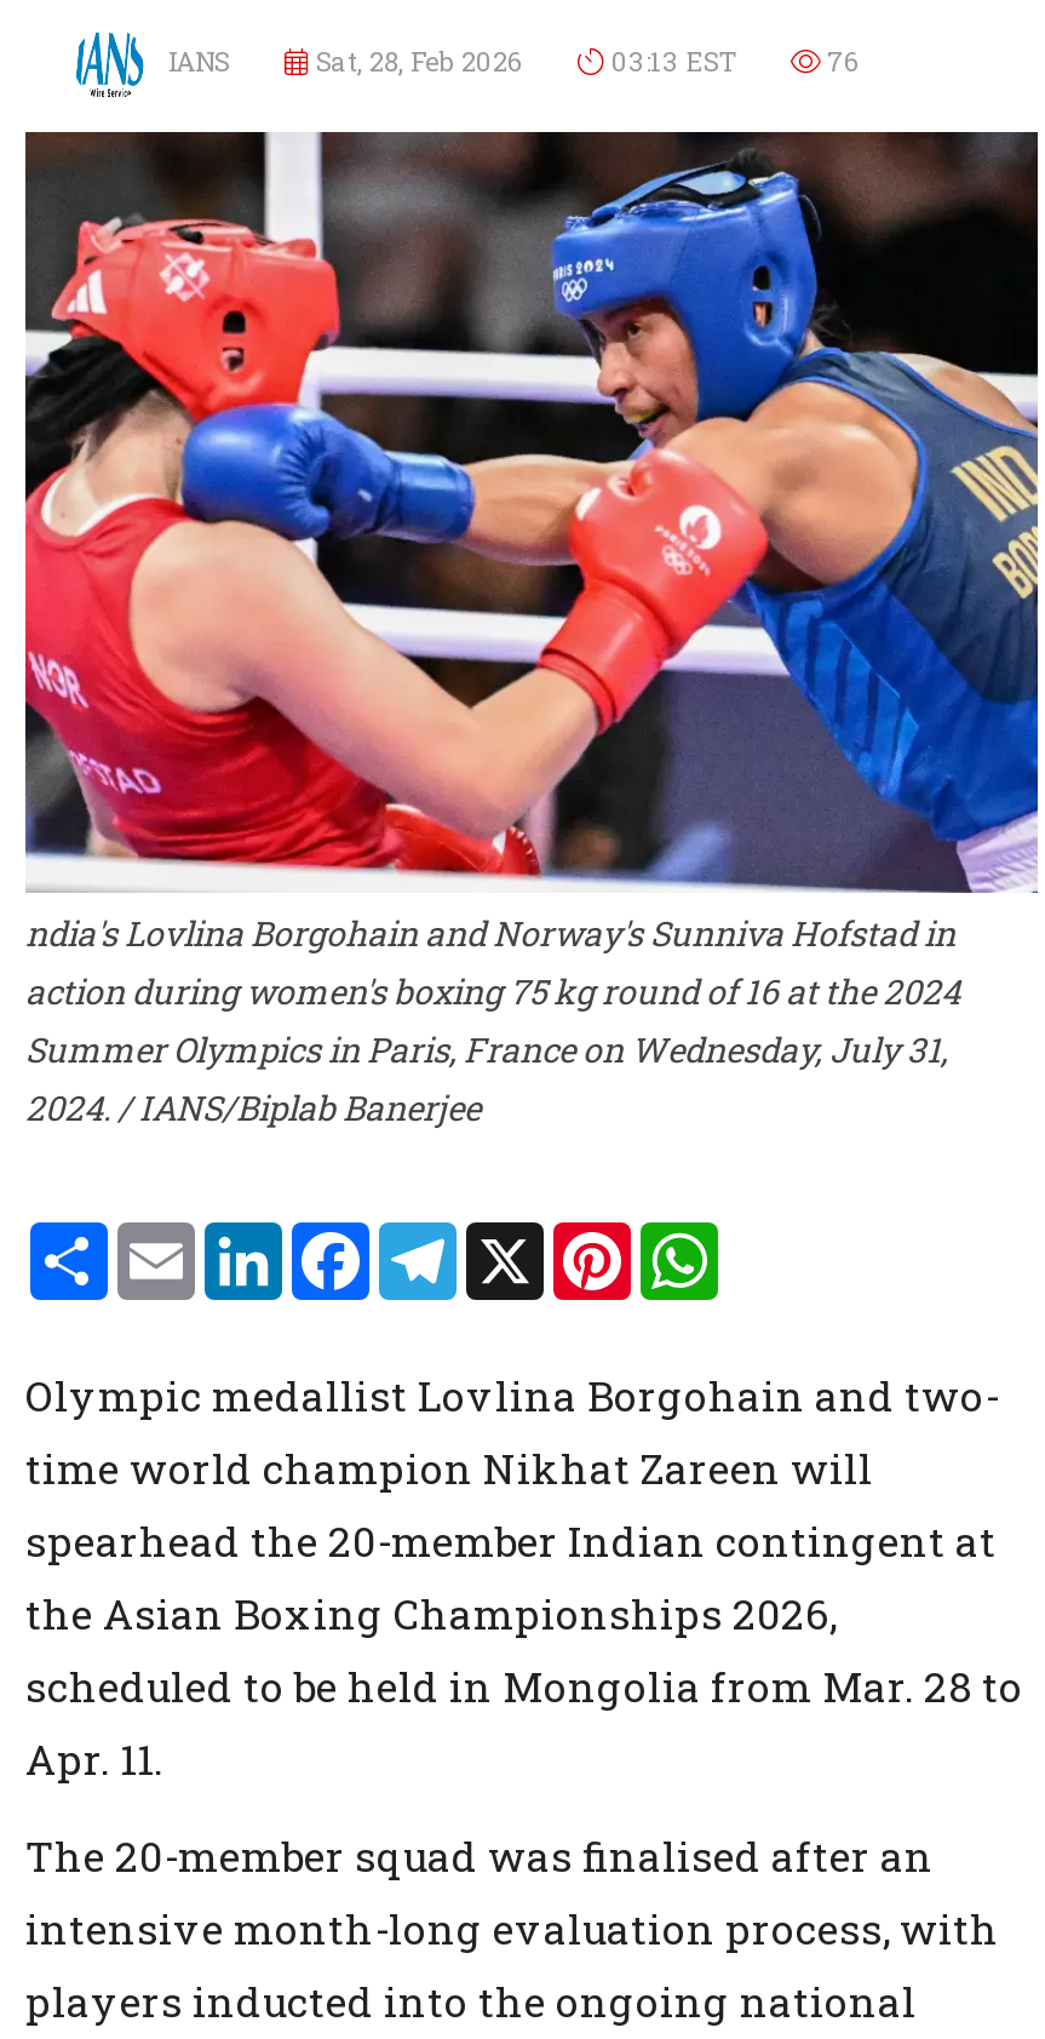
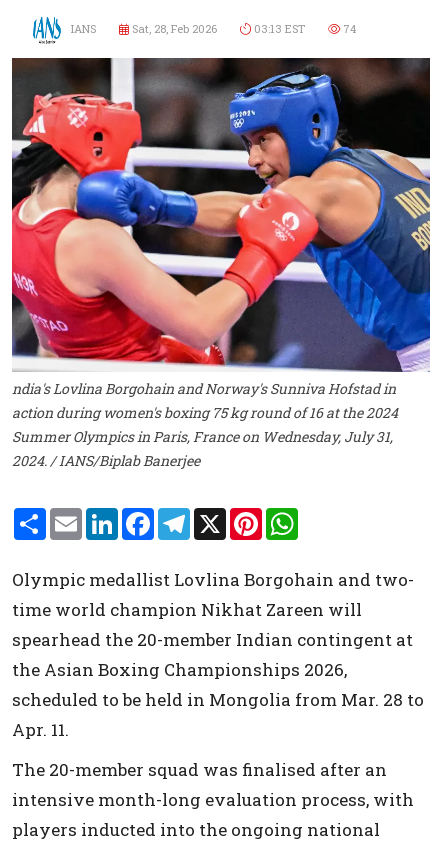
- 76
+ 74
